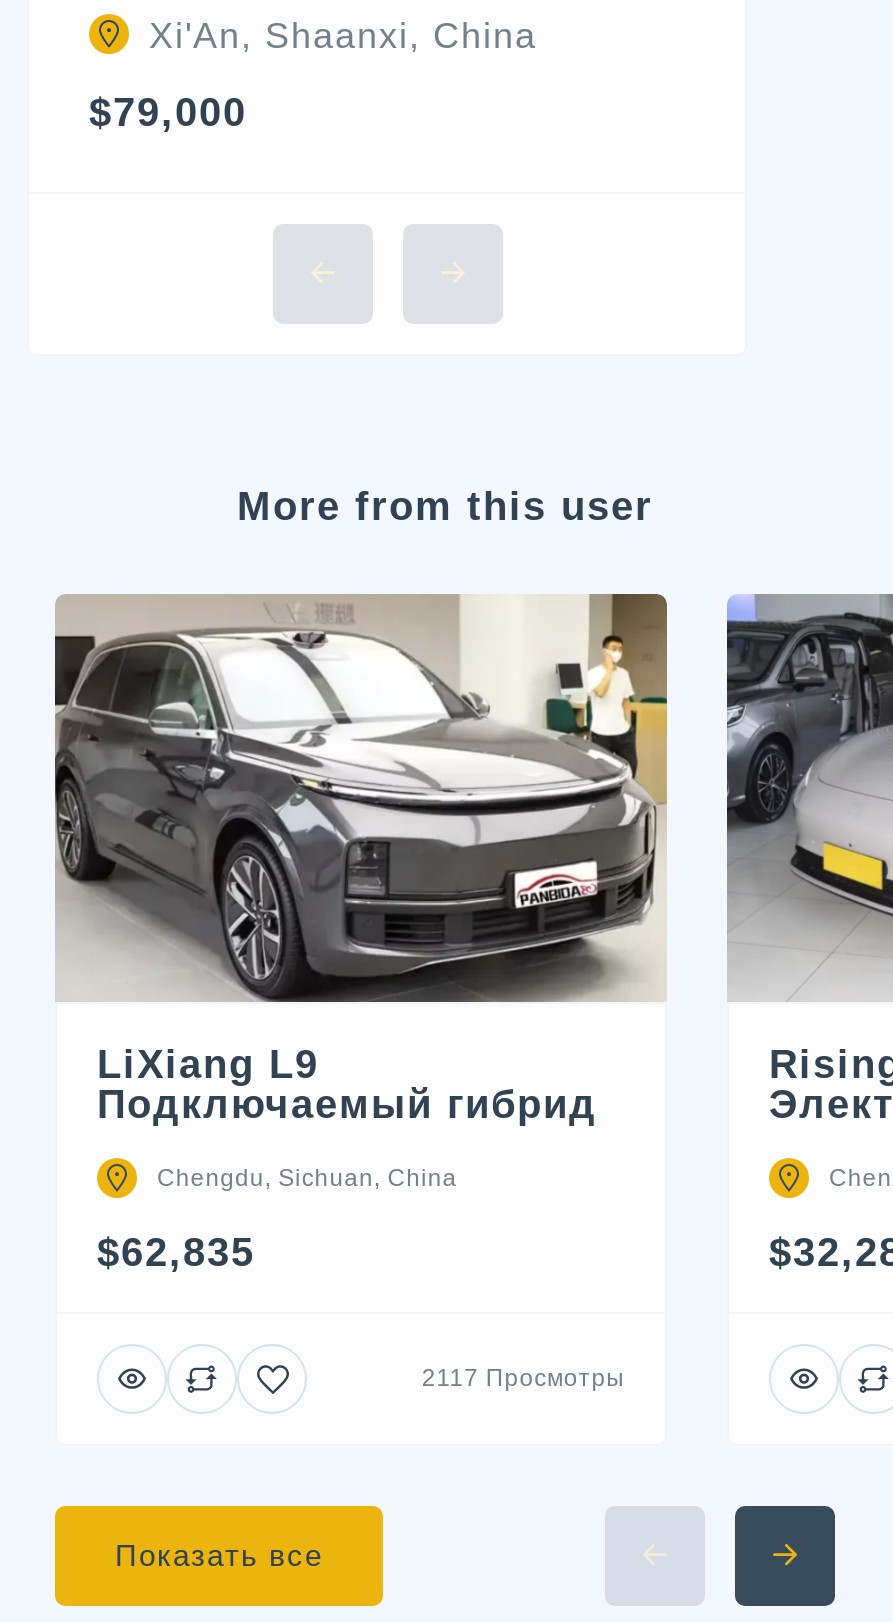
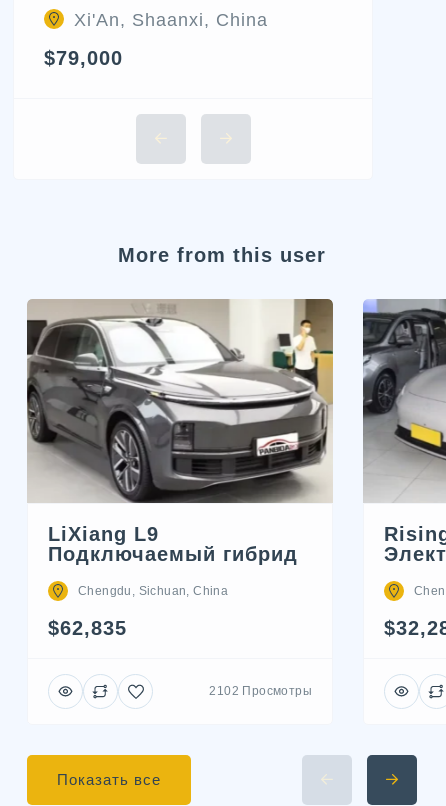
- 2117 Просмотры
+ 2102 Просмотры
